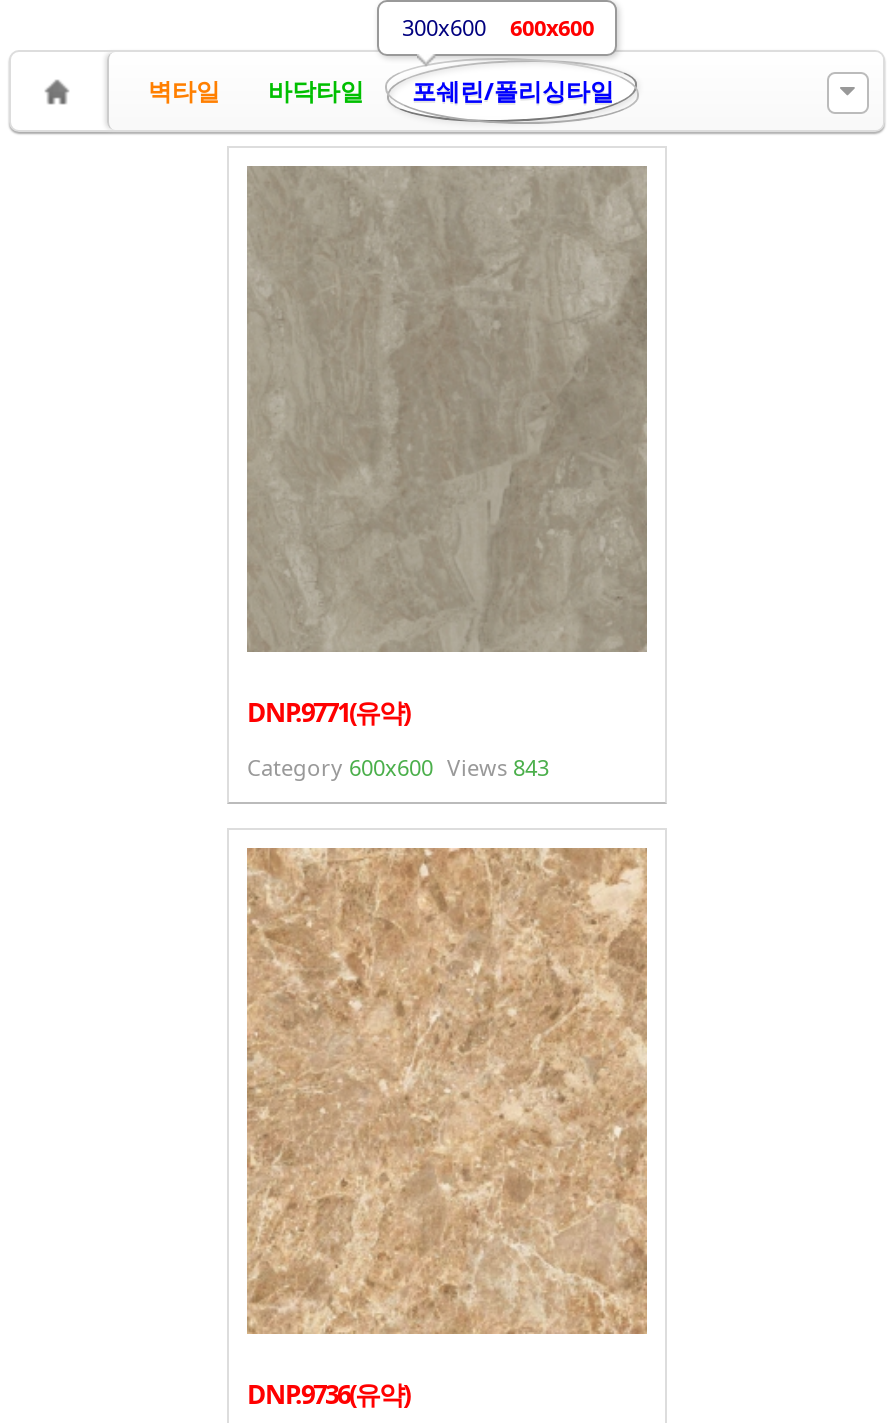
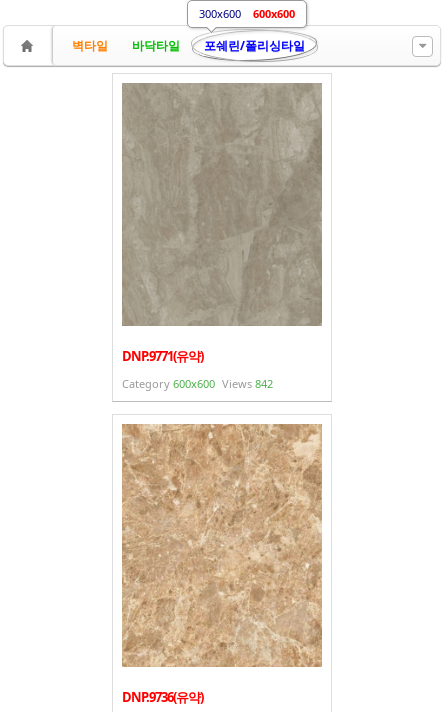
- Category 600x600 Views 843
+ Category 600x600 Views 842
